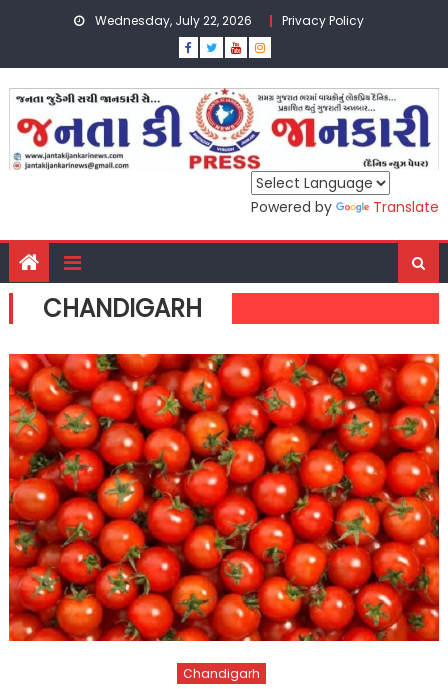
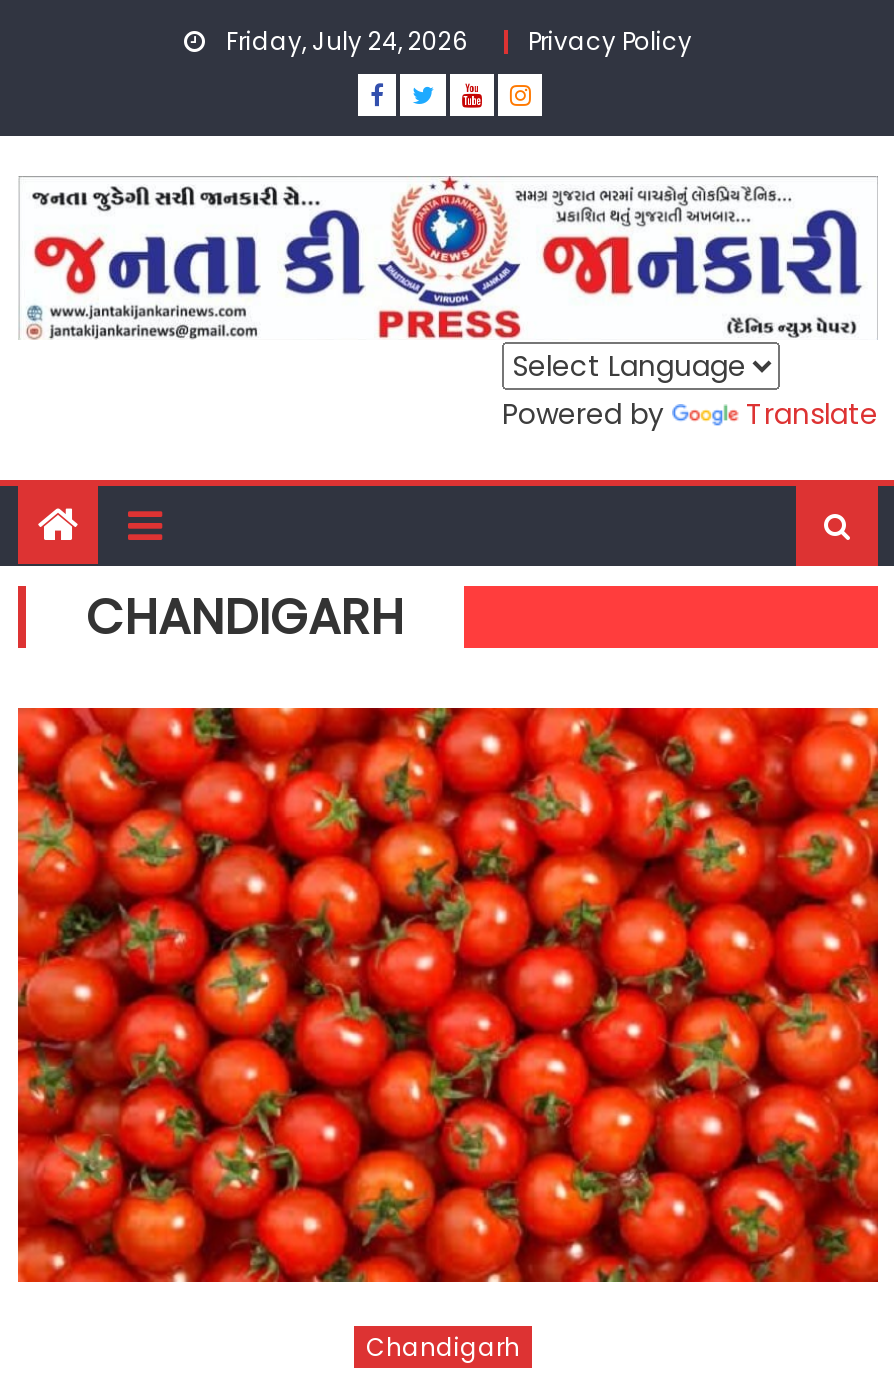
- Wednesday, July 22, 2026
+ Friday, July 24, 2026
